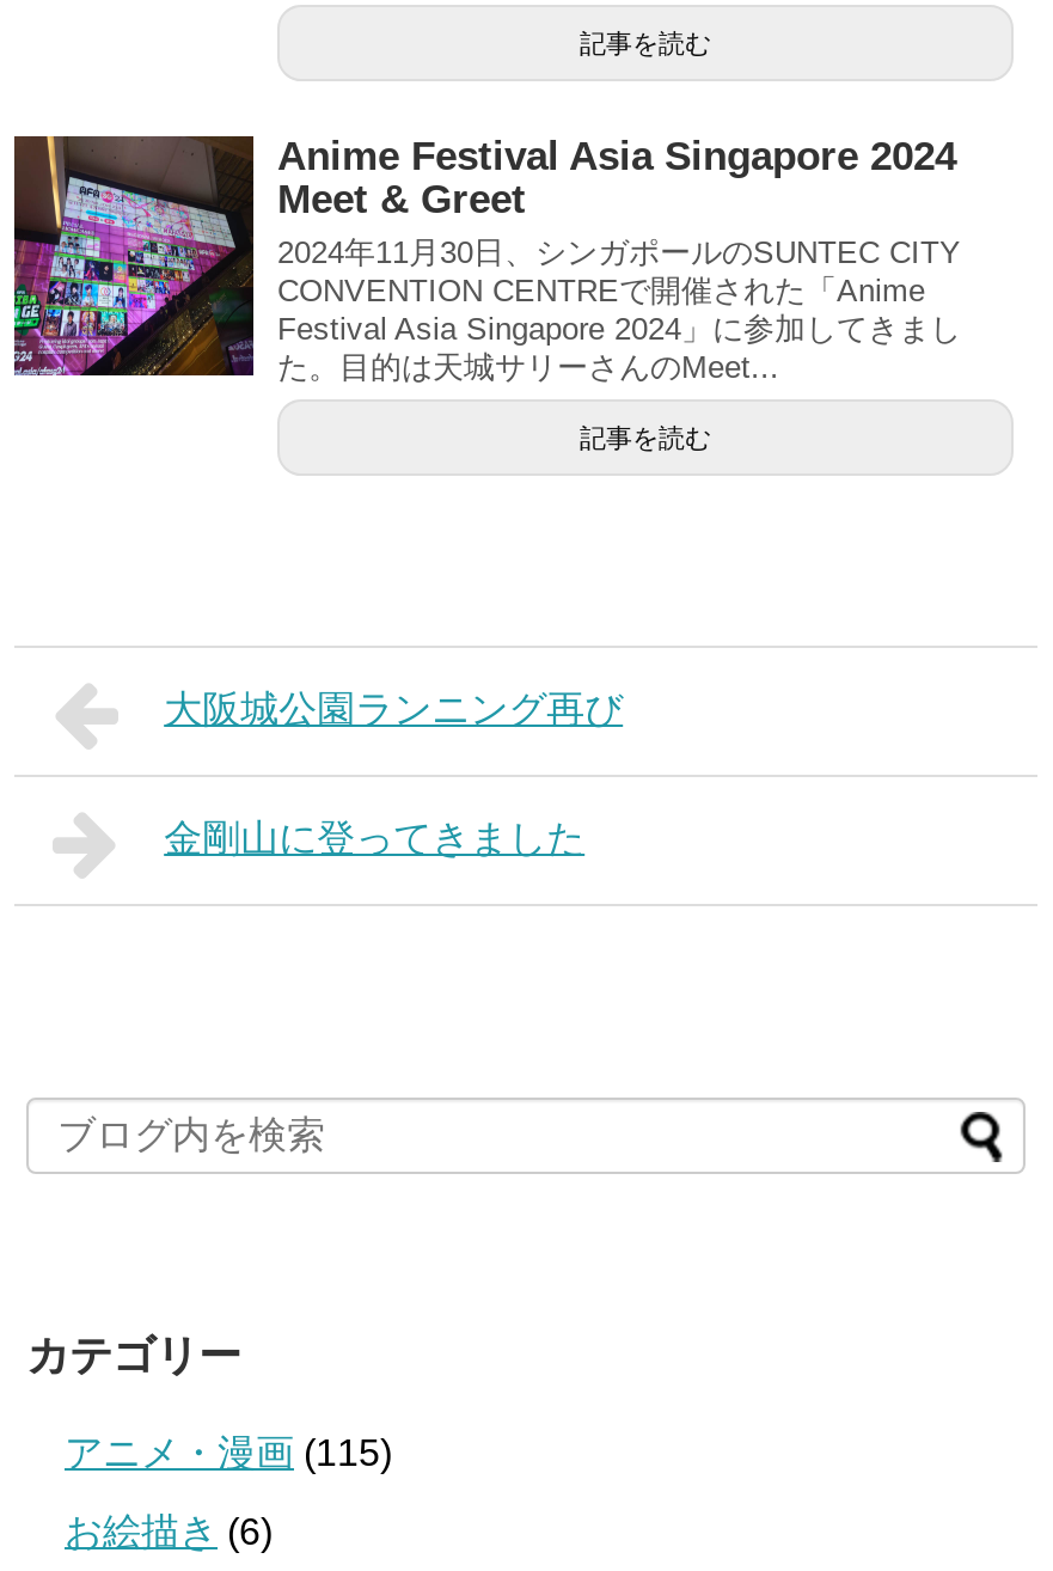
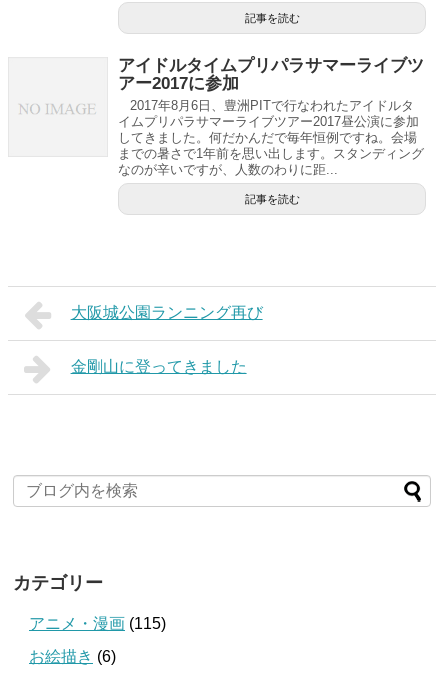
- [image]

- Anime Festival Asia Singapore 2024
- Meet & Greet
- 2024年11月30日、シンガポールのSUNTEC CITY
- CONVENTION CENTREで開催された「Anime
- Festival Asia Singapore 2024」に参加してきまし
- た。目的は天城サリーさんのMeet...
+ アイドルタイムプリパラサマーライブツ
+ アー2017に参加
+ 2017年8月6日、豊洲PITで行なわれたアイドルタ
+ イムプリパラサマーライブツアー2017昼公演に参加
+ してきました。何だかんだで毎年恒例ですね。会場
+ までの暑さで1年前を思い出します。スタンディング
+ なのが辛いですが、人数のわりに距...
